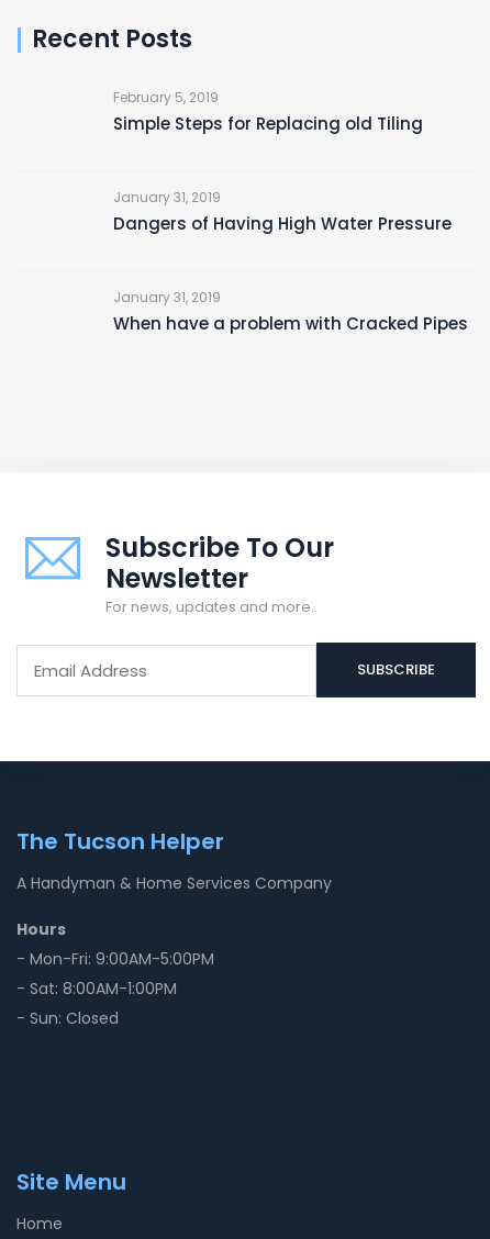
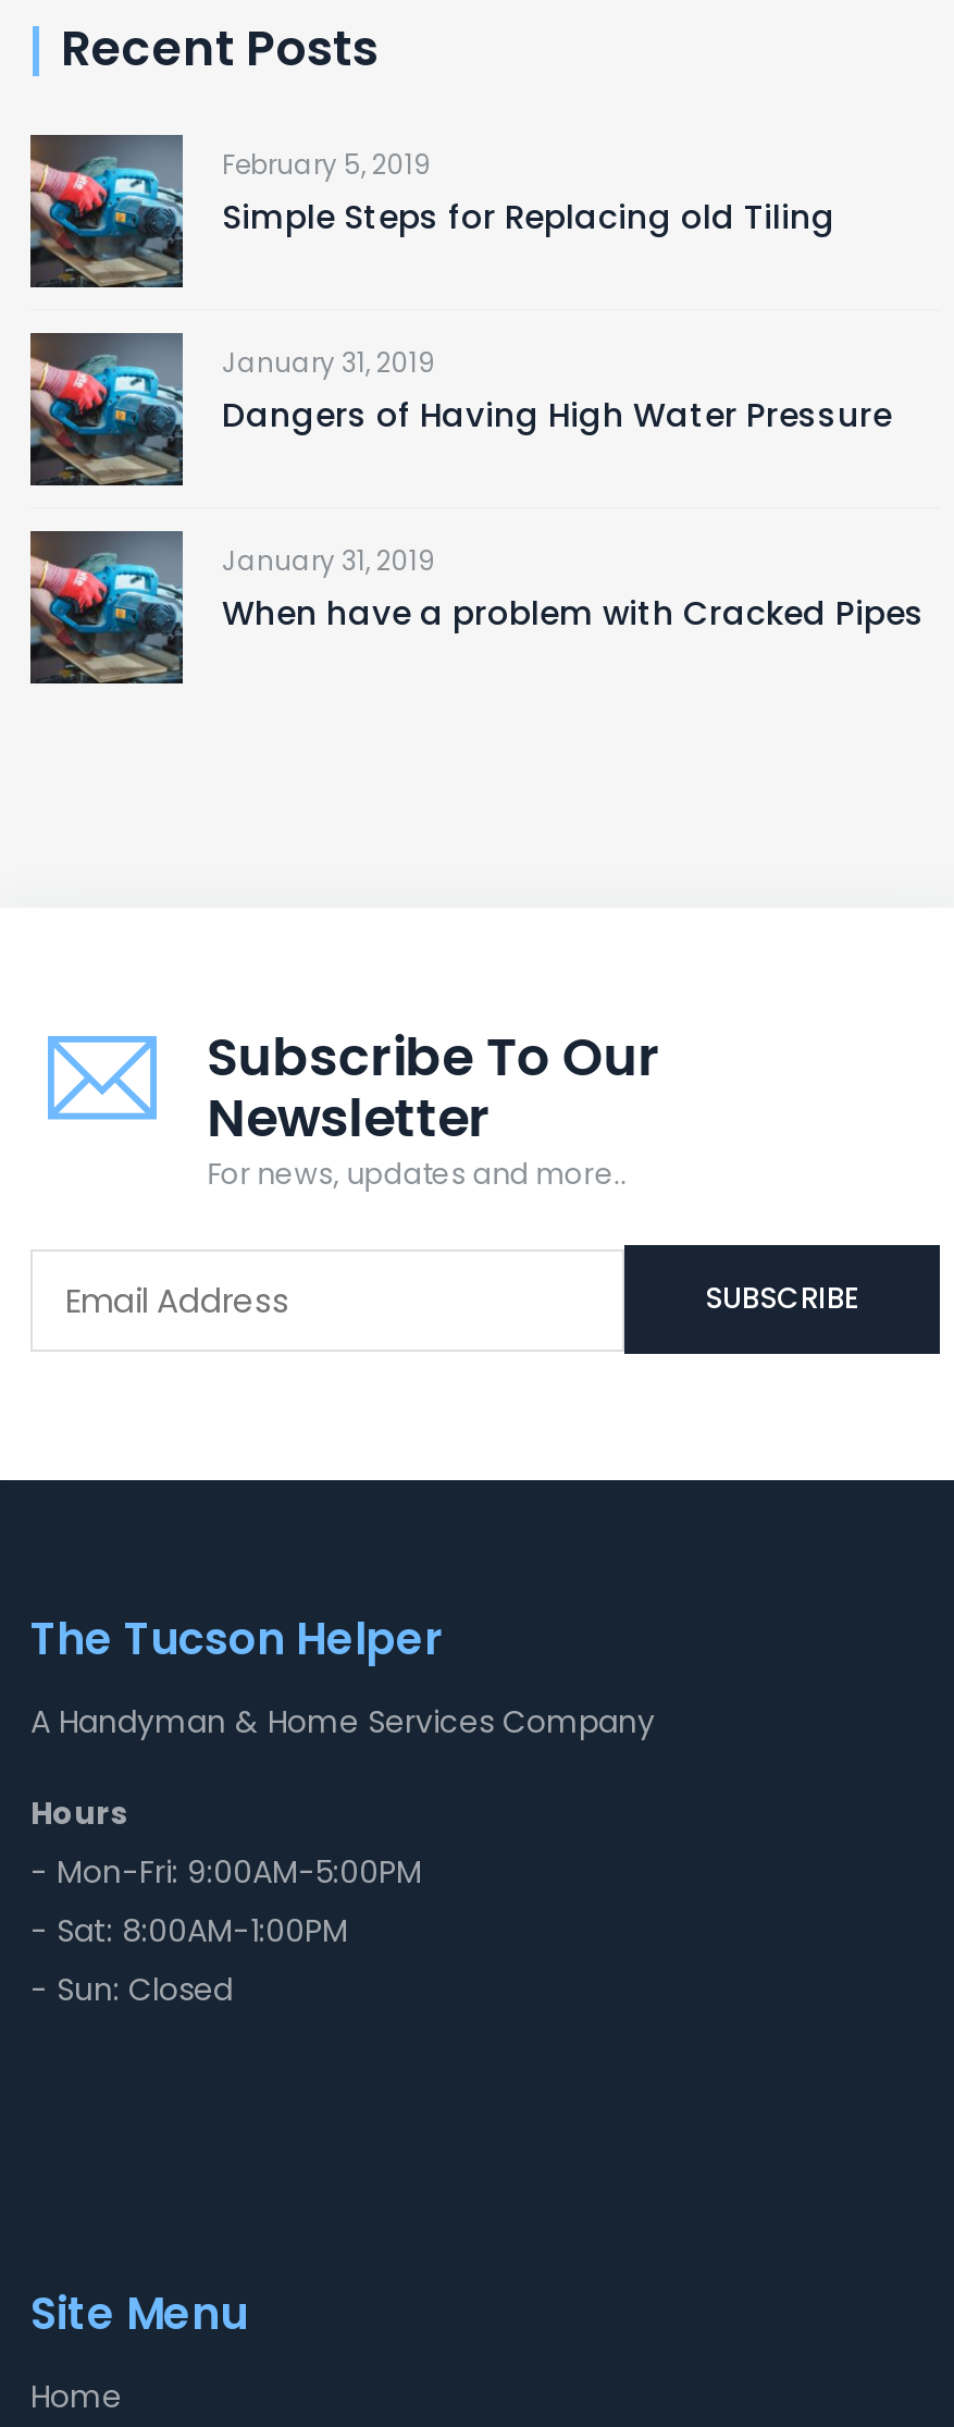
+ [image]

+ [image]

+ [image]
